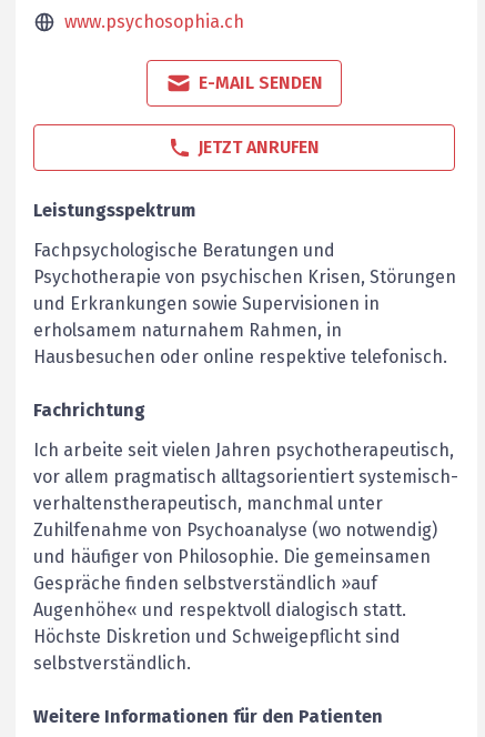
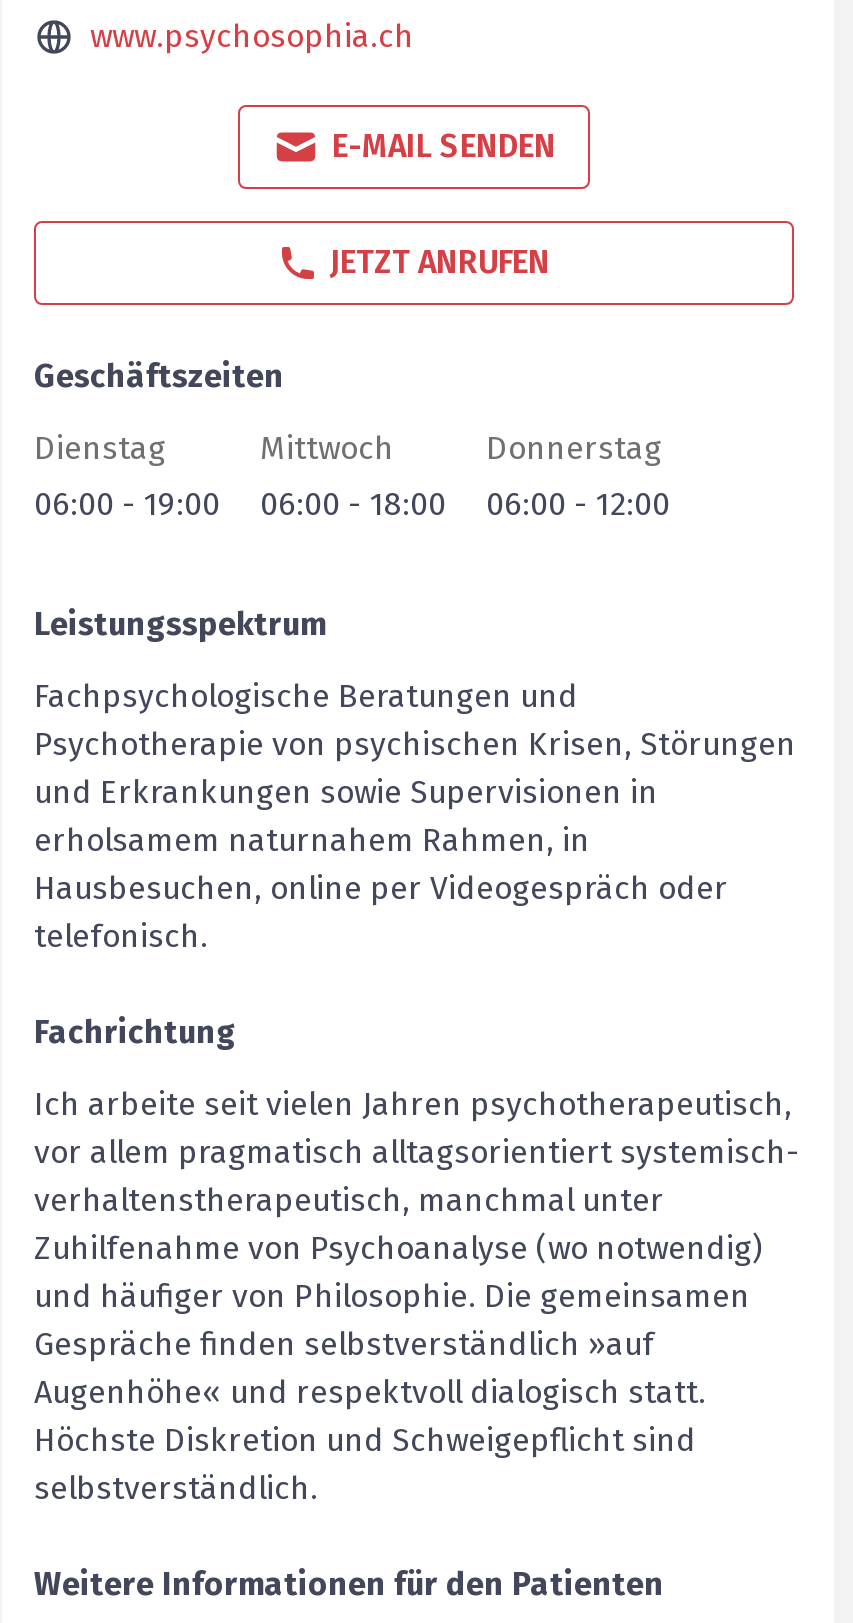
+ Geschäftszeiten
+ Dienstag
+ 06:00 - 19:00

+ Mittwoch
+ 06:00 - 18:00

+ Donnerstag
+ 06:00 - 12:00

- Hausbesuchen oder online respektive telefonisch.
+ Hausbesuchen, online per Videogespräch oder
+ telefonisch.
